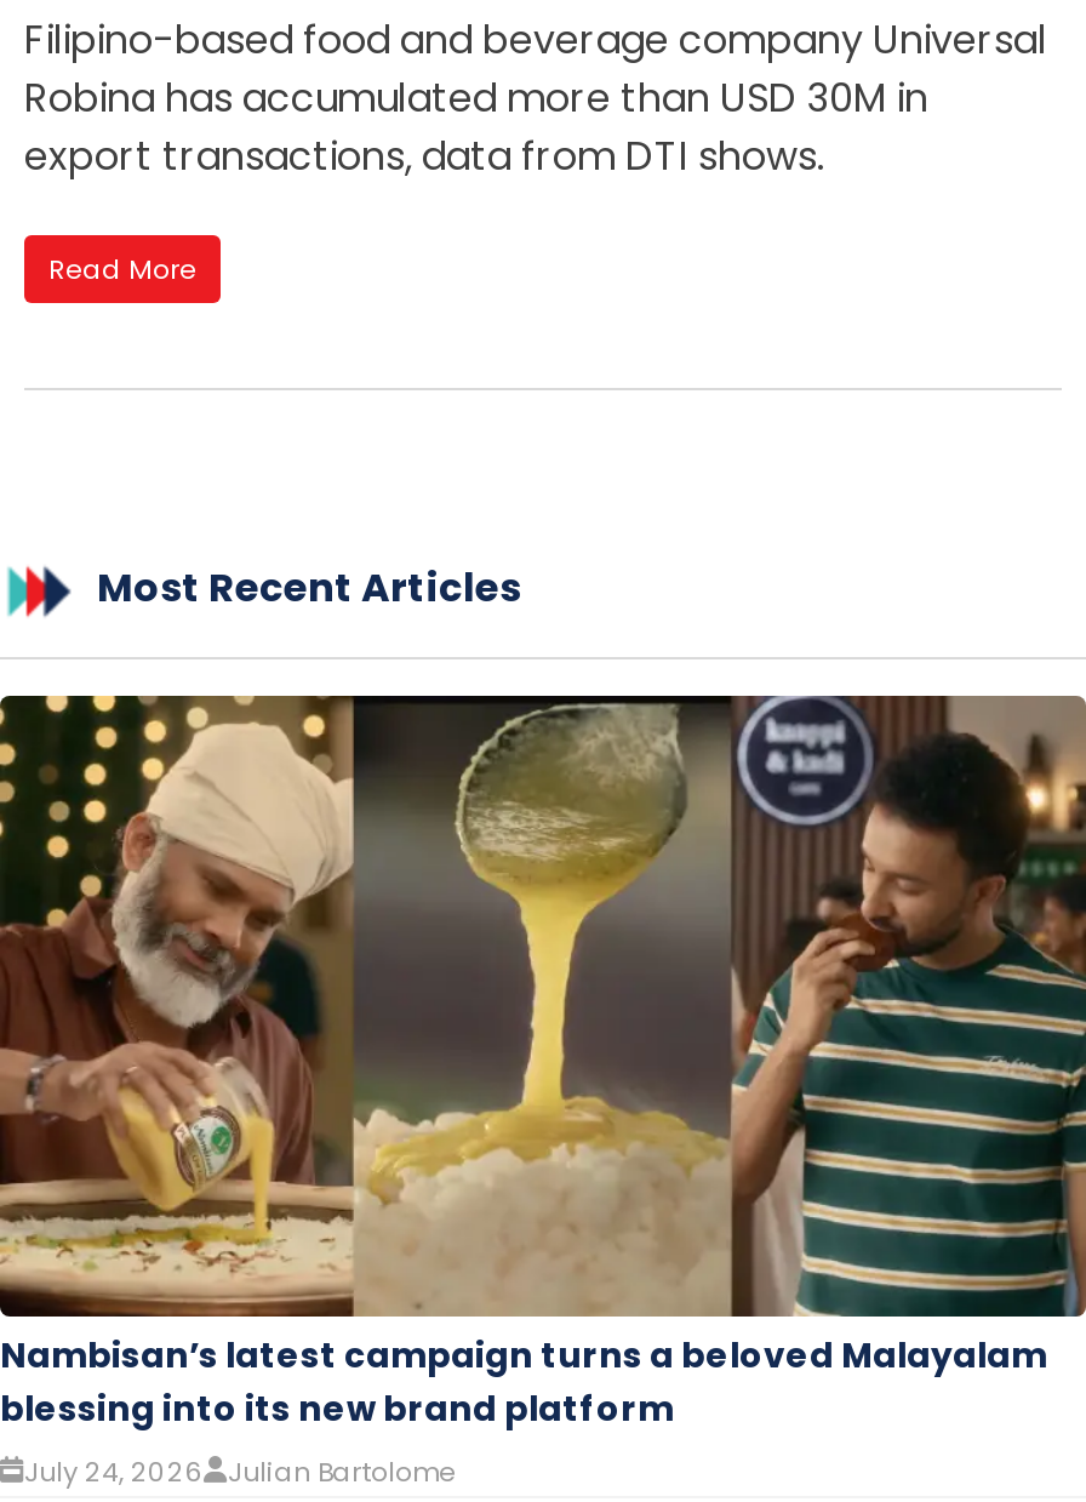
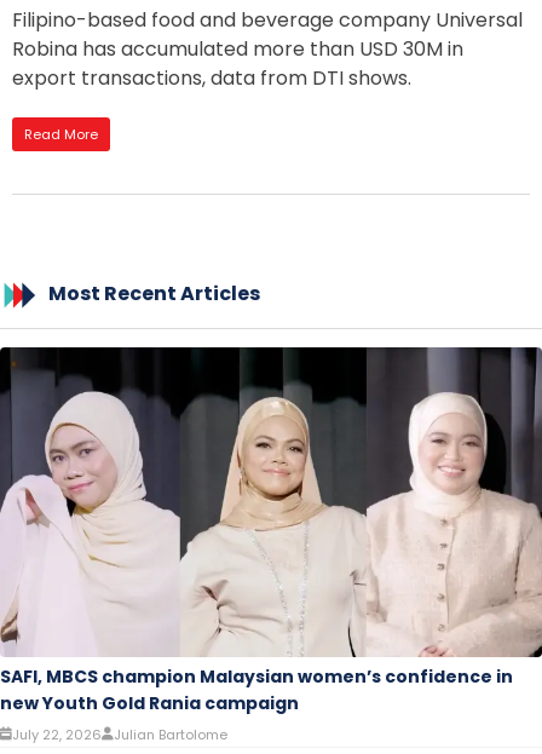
- [image]
- Nambisan’s latest campaign turns a beloved Malayalam
- blessing into its new brand platform
- July 24, 2026
+ [image]
+ SAFI, MBCS champion Malaysian women’s confidence in
+ new Youth Gold Rania campaign
+ July 22, 2026
